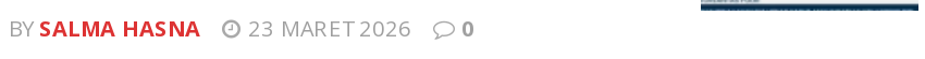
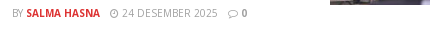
- BY SALMA HASNA 23 MARET 2026 0
+ BY SALMA HASNA 24 DESEMBER 2025 0
